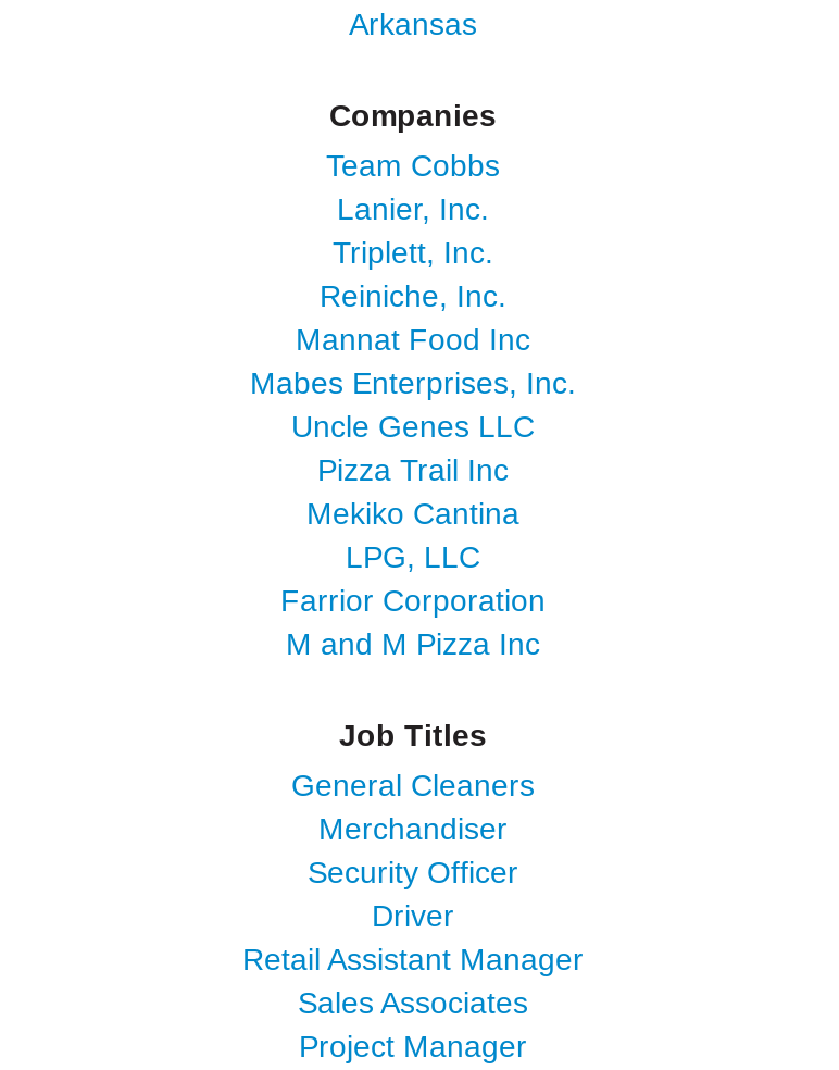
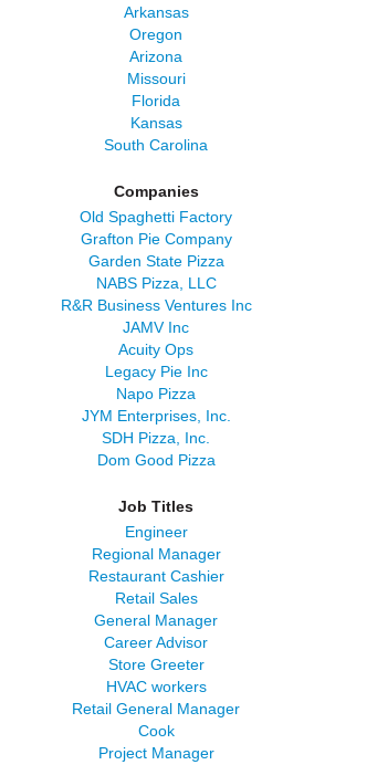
+ Oregon
+ Arizona
+ Missouri
+ Florida
+ Kansas
+ South Carolina

- Team Cobbs
- Lanier, Inc.
- Triplett, Inc.
- Reiniche, Inc.
- Mannat Food Inc
- Mabes Enterprises, Inc.
- Uncle Genes LLC
- Pizza Trail Inc
- Mekiko Cantina
- LPG, LLC
- Farrior Corporation
- M and M Pizza Inc
+ Old Spaghetti Factory
+ Grafton Pie Company
+ Garden State Pizza
+ NABS Pizza, LLC
+ R&R Business Ventures Inc
+ JAMV Inc
+ Acuity Ops
+ Legacy Pie Inc
+ Napo Pizza
+ JYM Enterprises, Inc.
+ SDH Pizza, Inc.
+ Dom Good Pizza

- General Cleaners
- Merchandiser
- Security Officer
- Driver
- Retail Assistant Manager
- Sales Associates
+ Engineer
+ Regional Manager
+ Restaurant Cashier
+ Retail Sales
+ General Manager
+ Career Advisor
+ Store Greeter
+ HVAC workers
+ Retail General Manager
+ Cook
